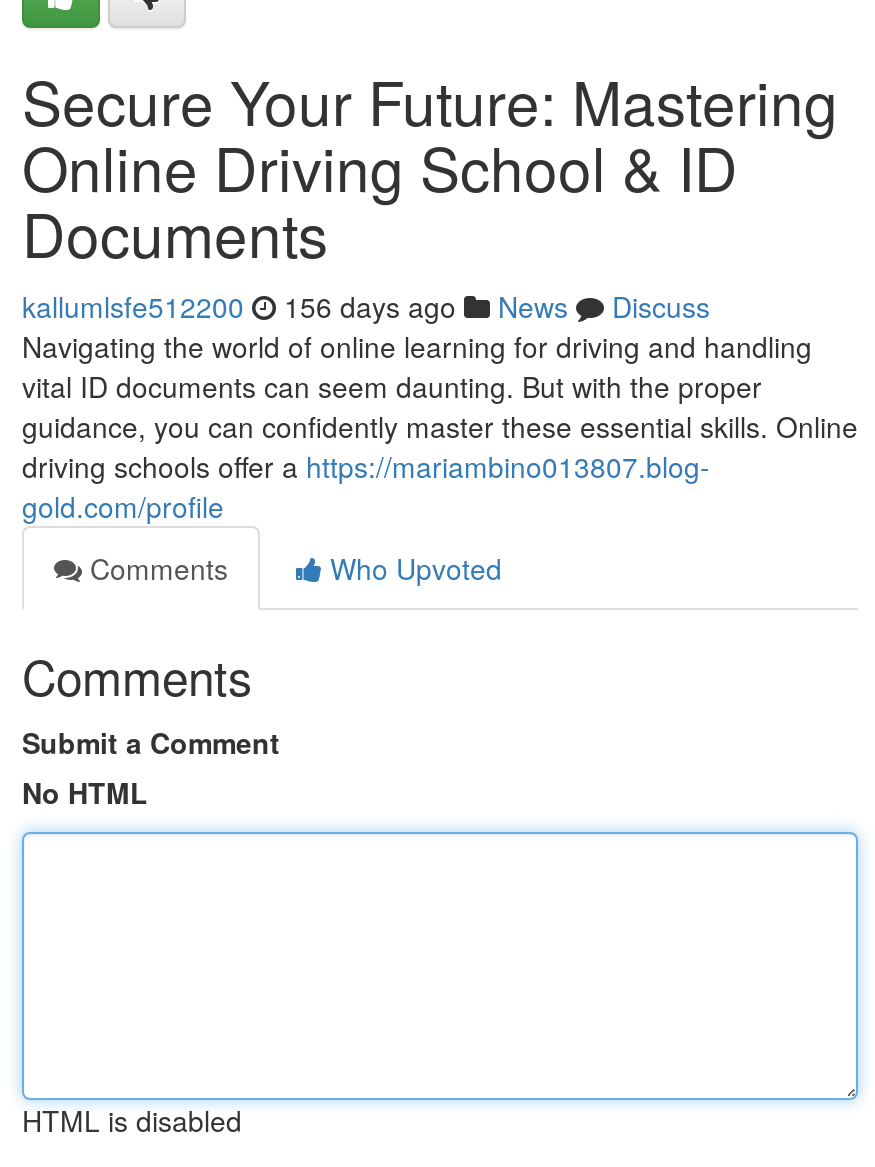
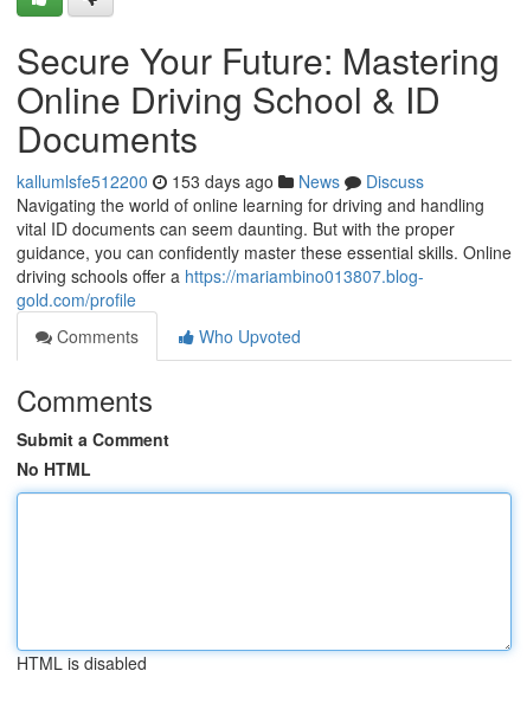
- kallumlsfe512200 156 days ago News Discuss
+ kallumlsfe512200 153 days ago News Discuss
